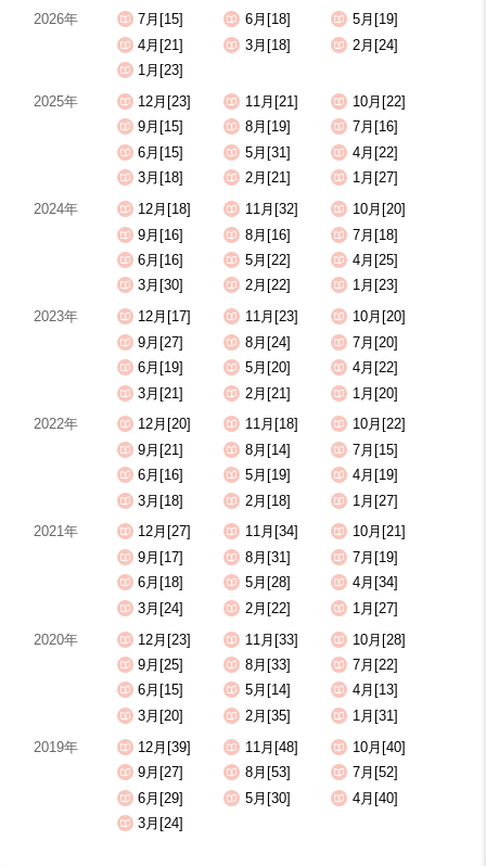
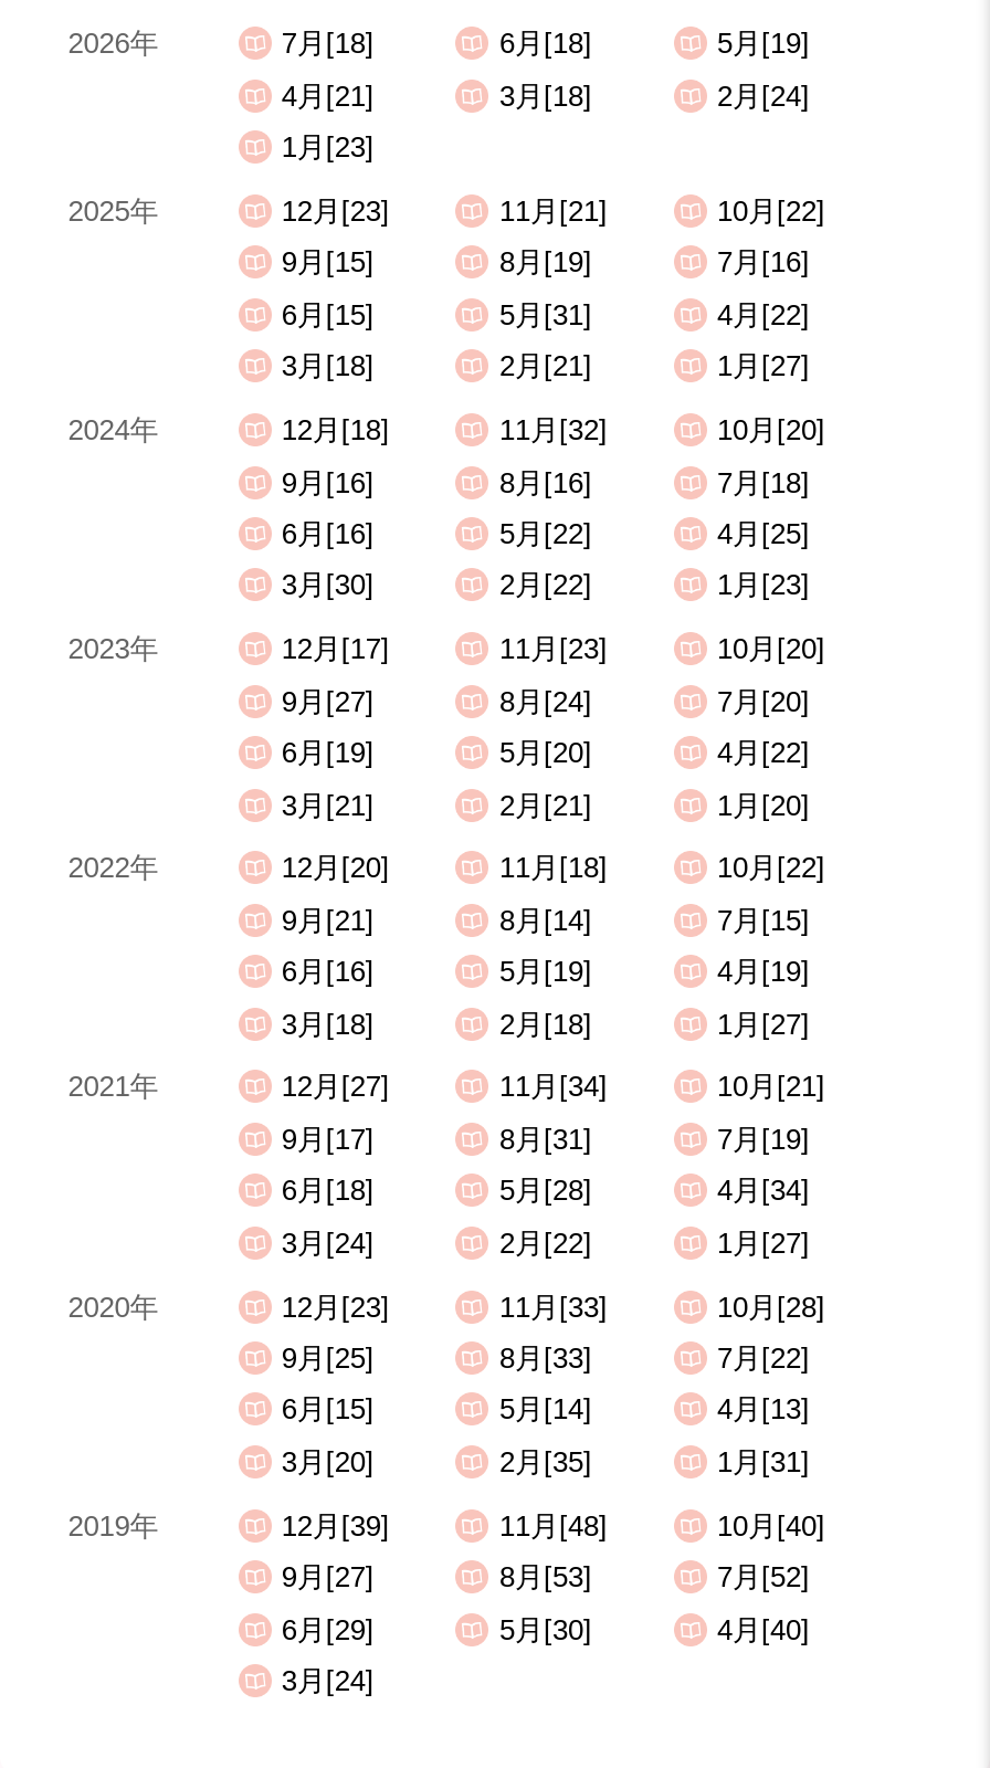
- 7月[15]
+ 7月[18]
